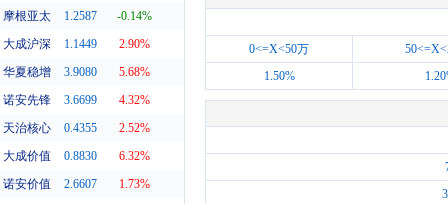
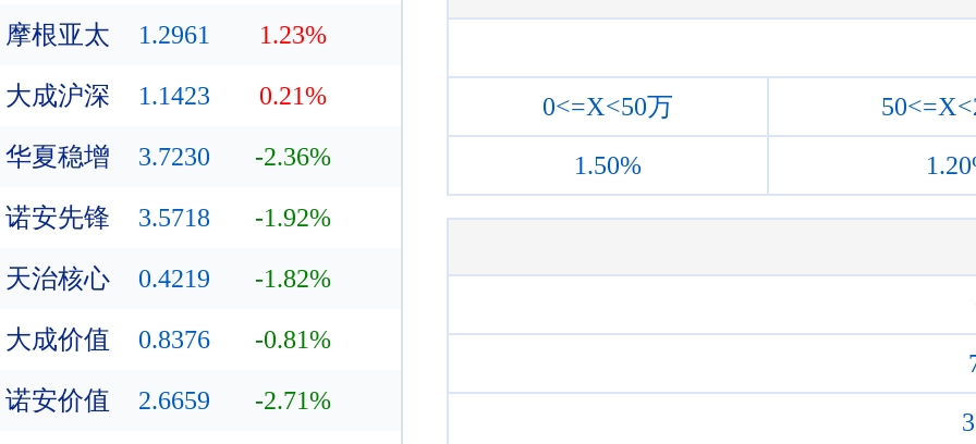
- 1.2587
+ 1.2961

- -0.14%
+ 1.23%

- 1.1449
+ 1.1423

- 2.90%
+ 0.21%

- 3.9080
+ 3.7230

- 5.68%
+ -2.36%

- 3.6699
+ 3.5718

- 4.32%
+ -1.92%

- 0.4355
+ 0.4219

- 2.52%
+ -1.82%

- 0.8830
+ 0.8376

- 6.32%
+ -0.81%

- 2.6607
+ 2.6659

- 1.73%
+ -2.71%
